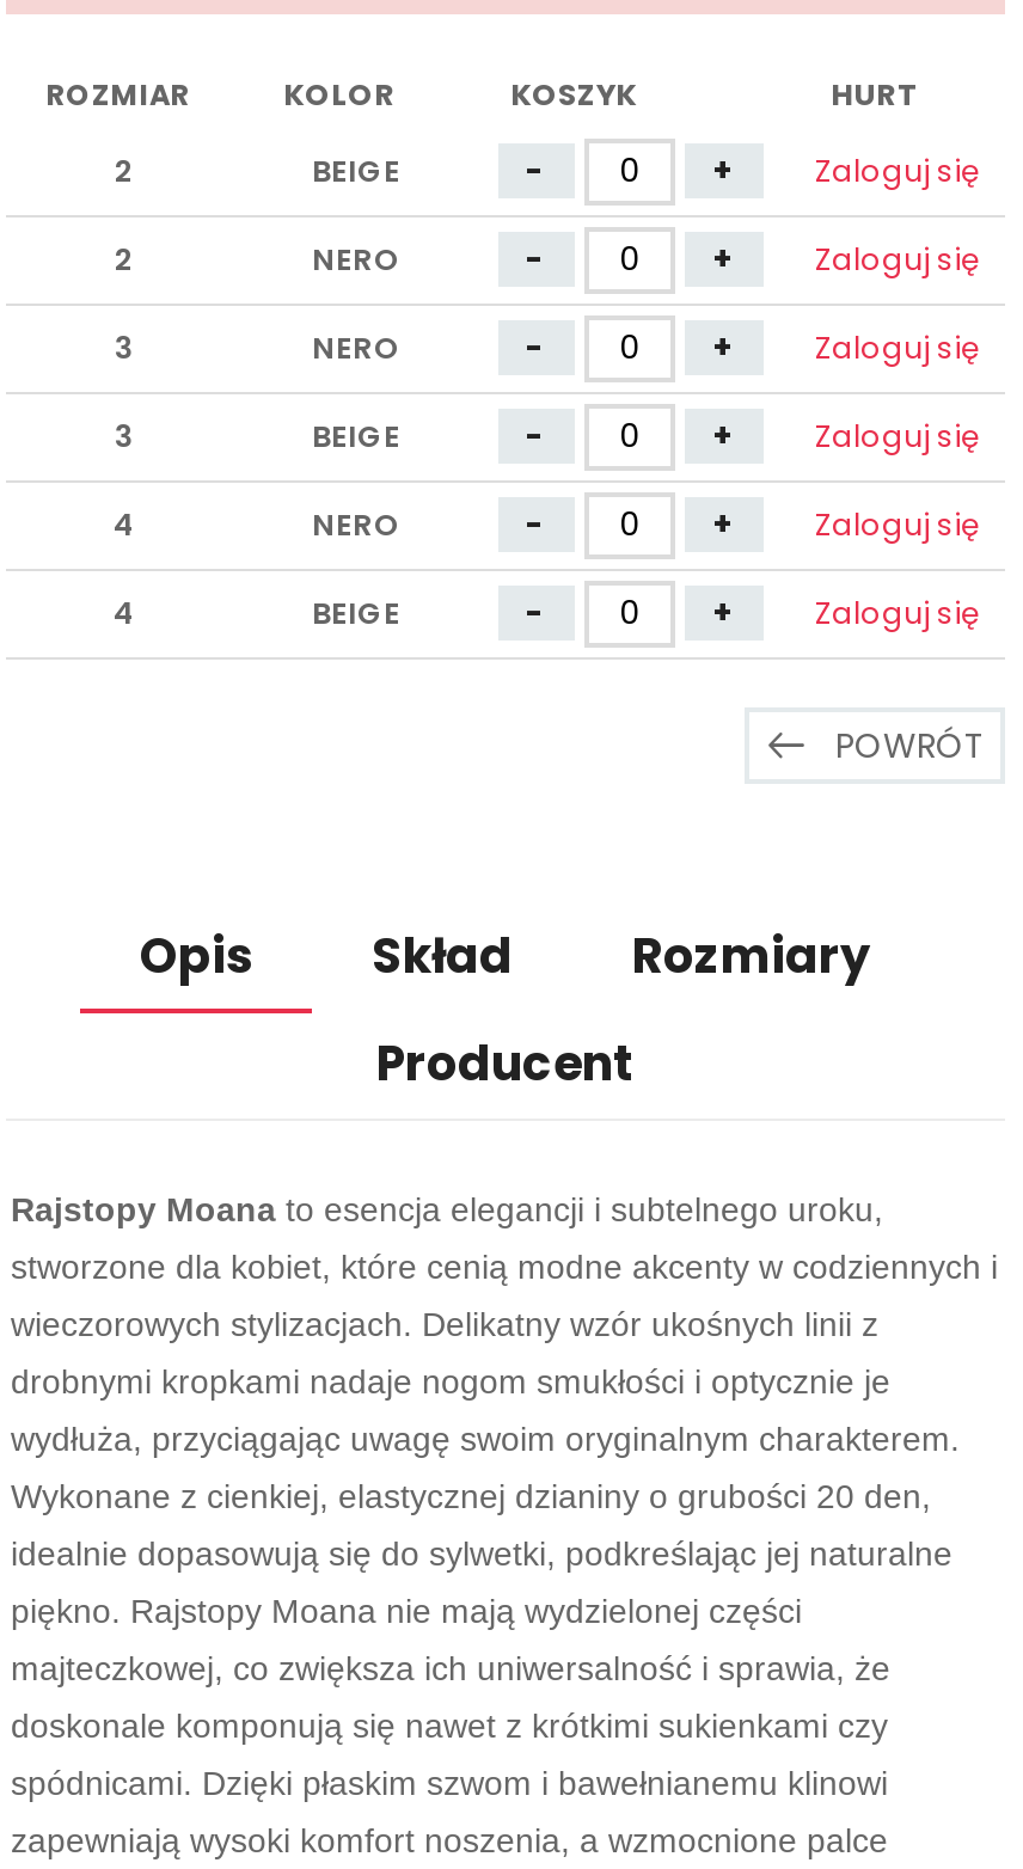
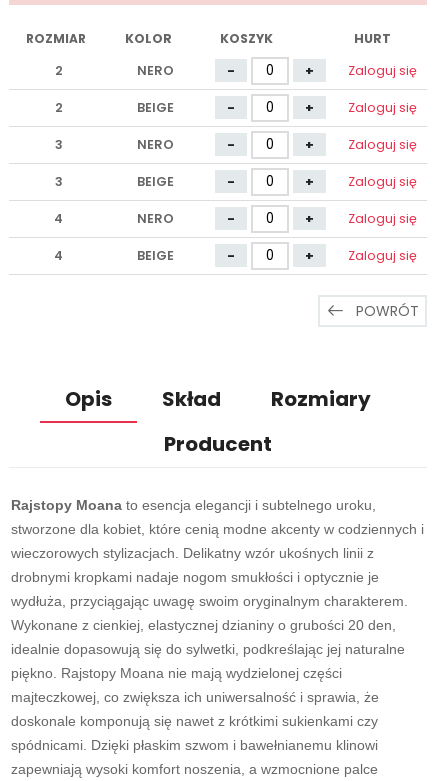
- BEIGE
+ NERO

- NERO
+ BEIGE
